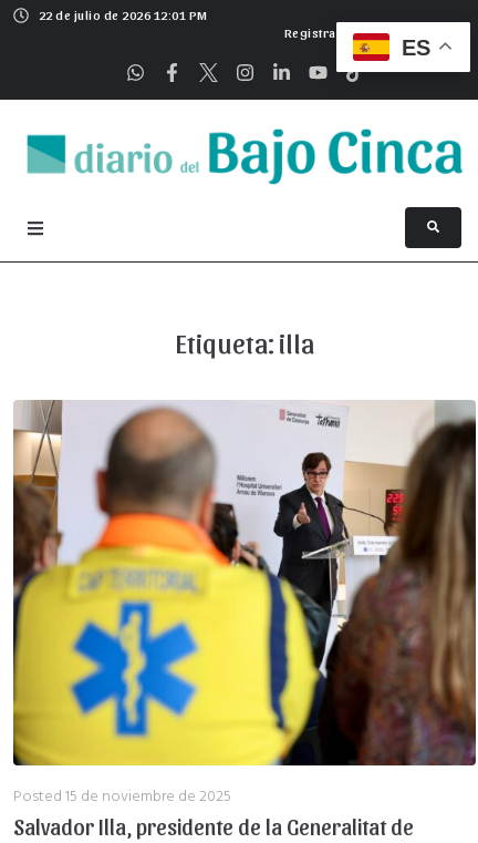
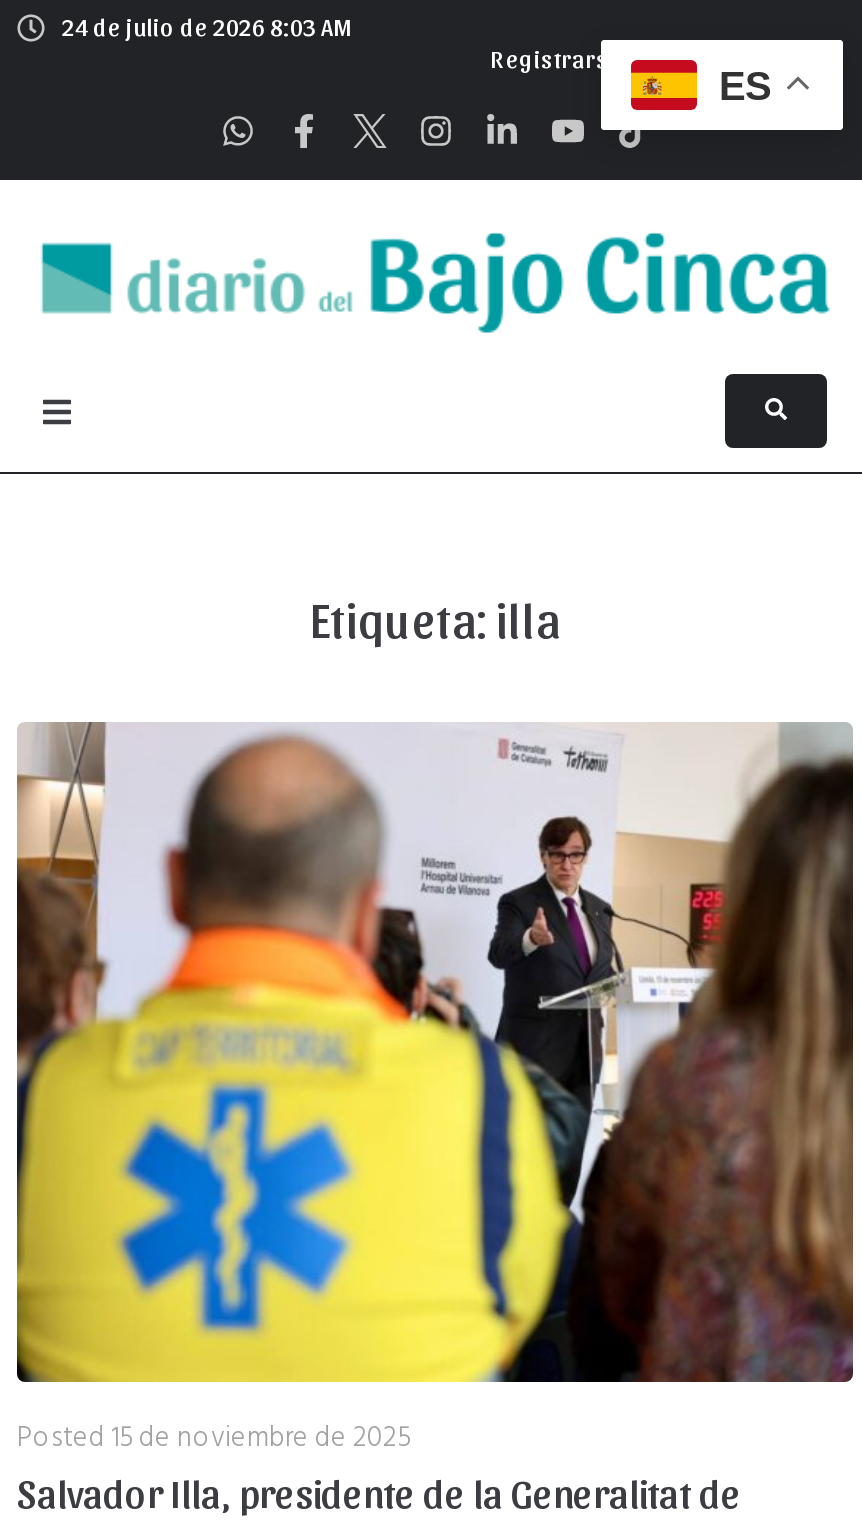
- 22 de julio de 2026 12:01 PM
+ 24 de julio de 2026 8:03 AM
